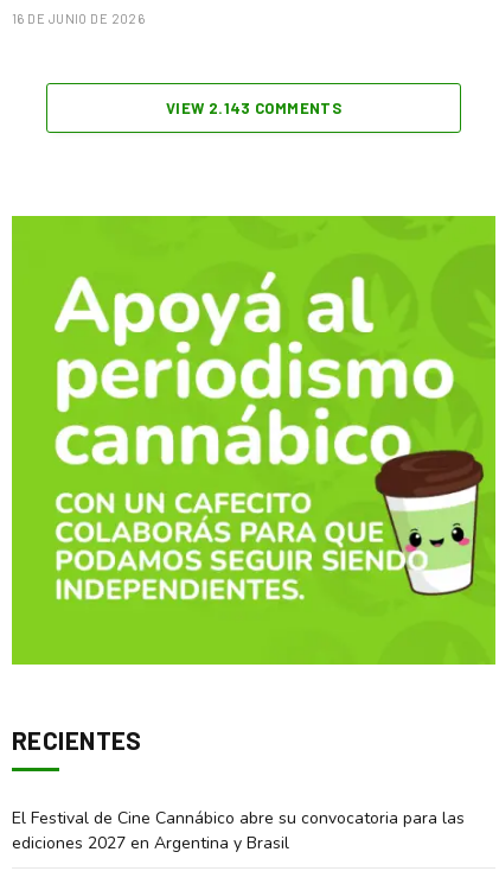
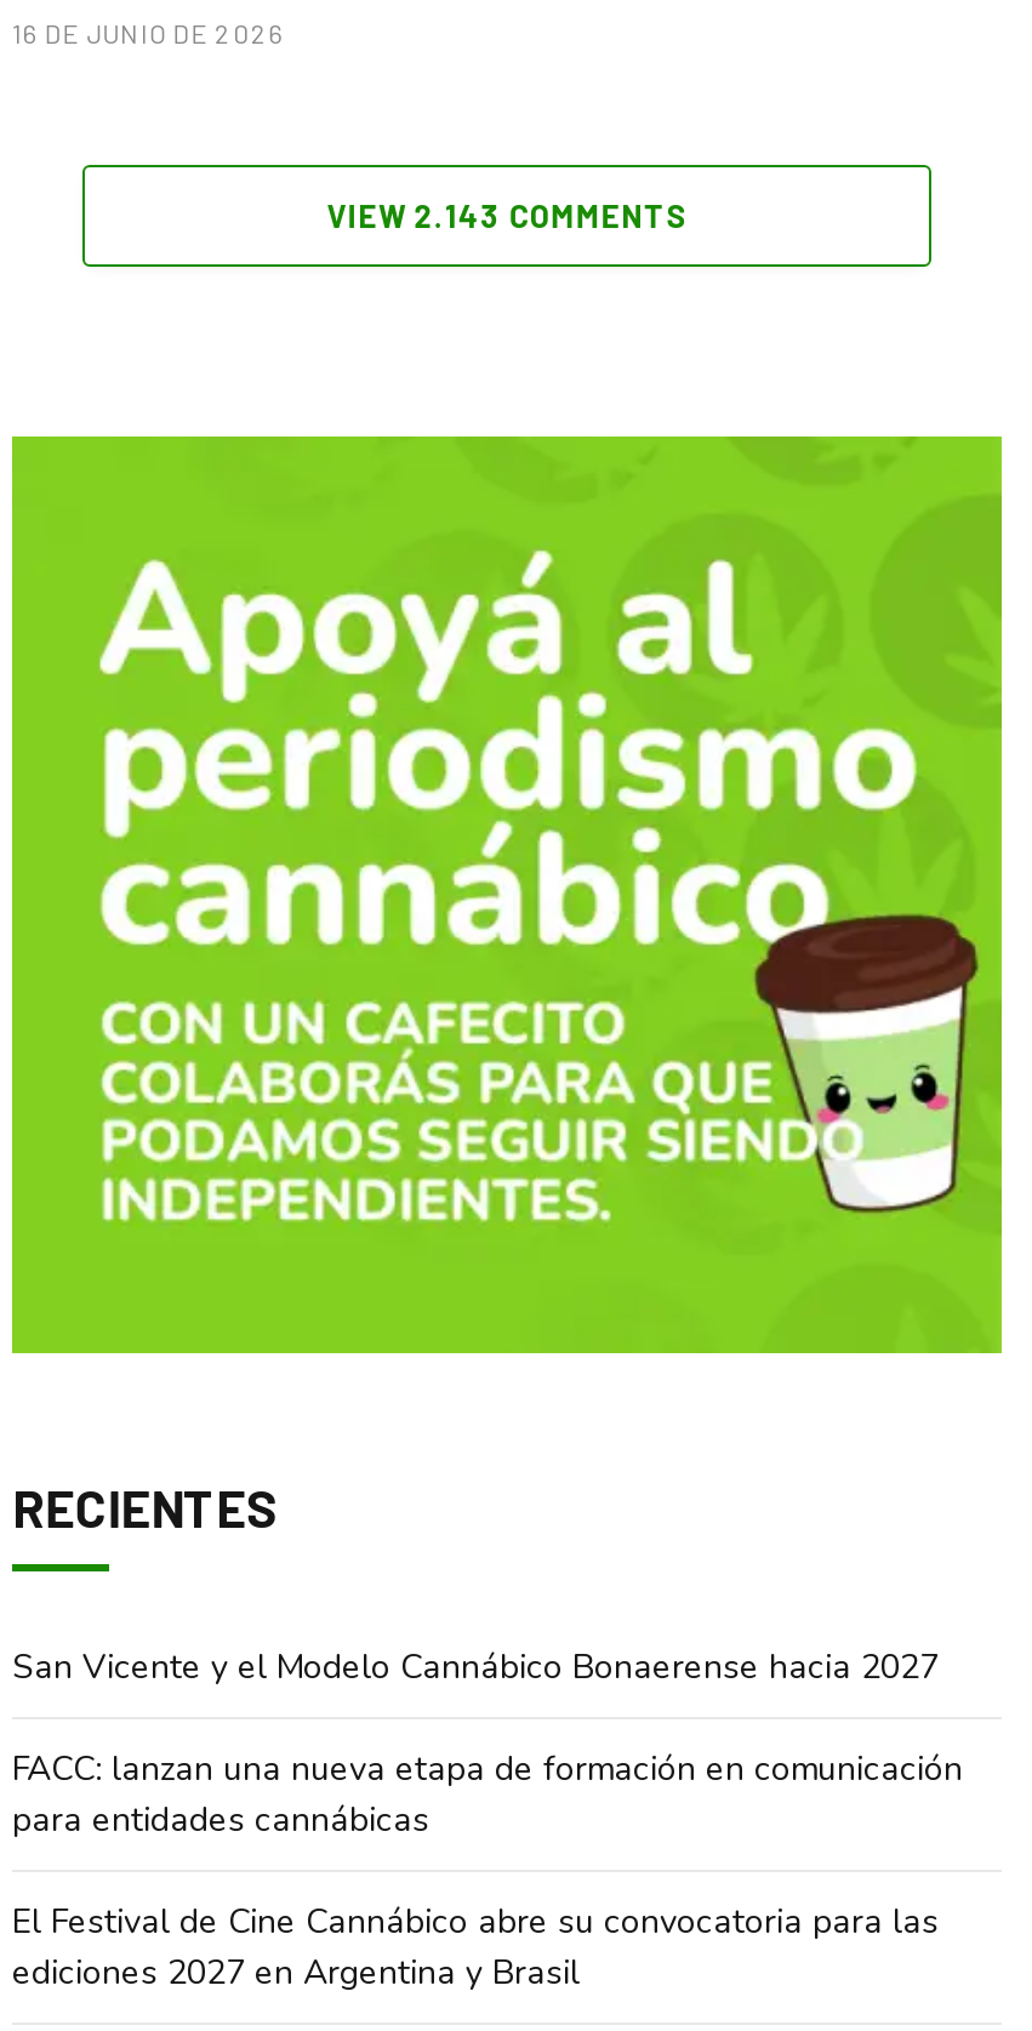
+ San Vicente y el Modelo Cannábico Bonaerense hacia 2027
+ FACC: lanzan una nueva etapa de formación en comunicación
+ para entidades cannábicas
